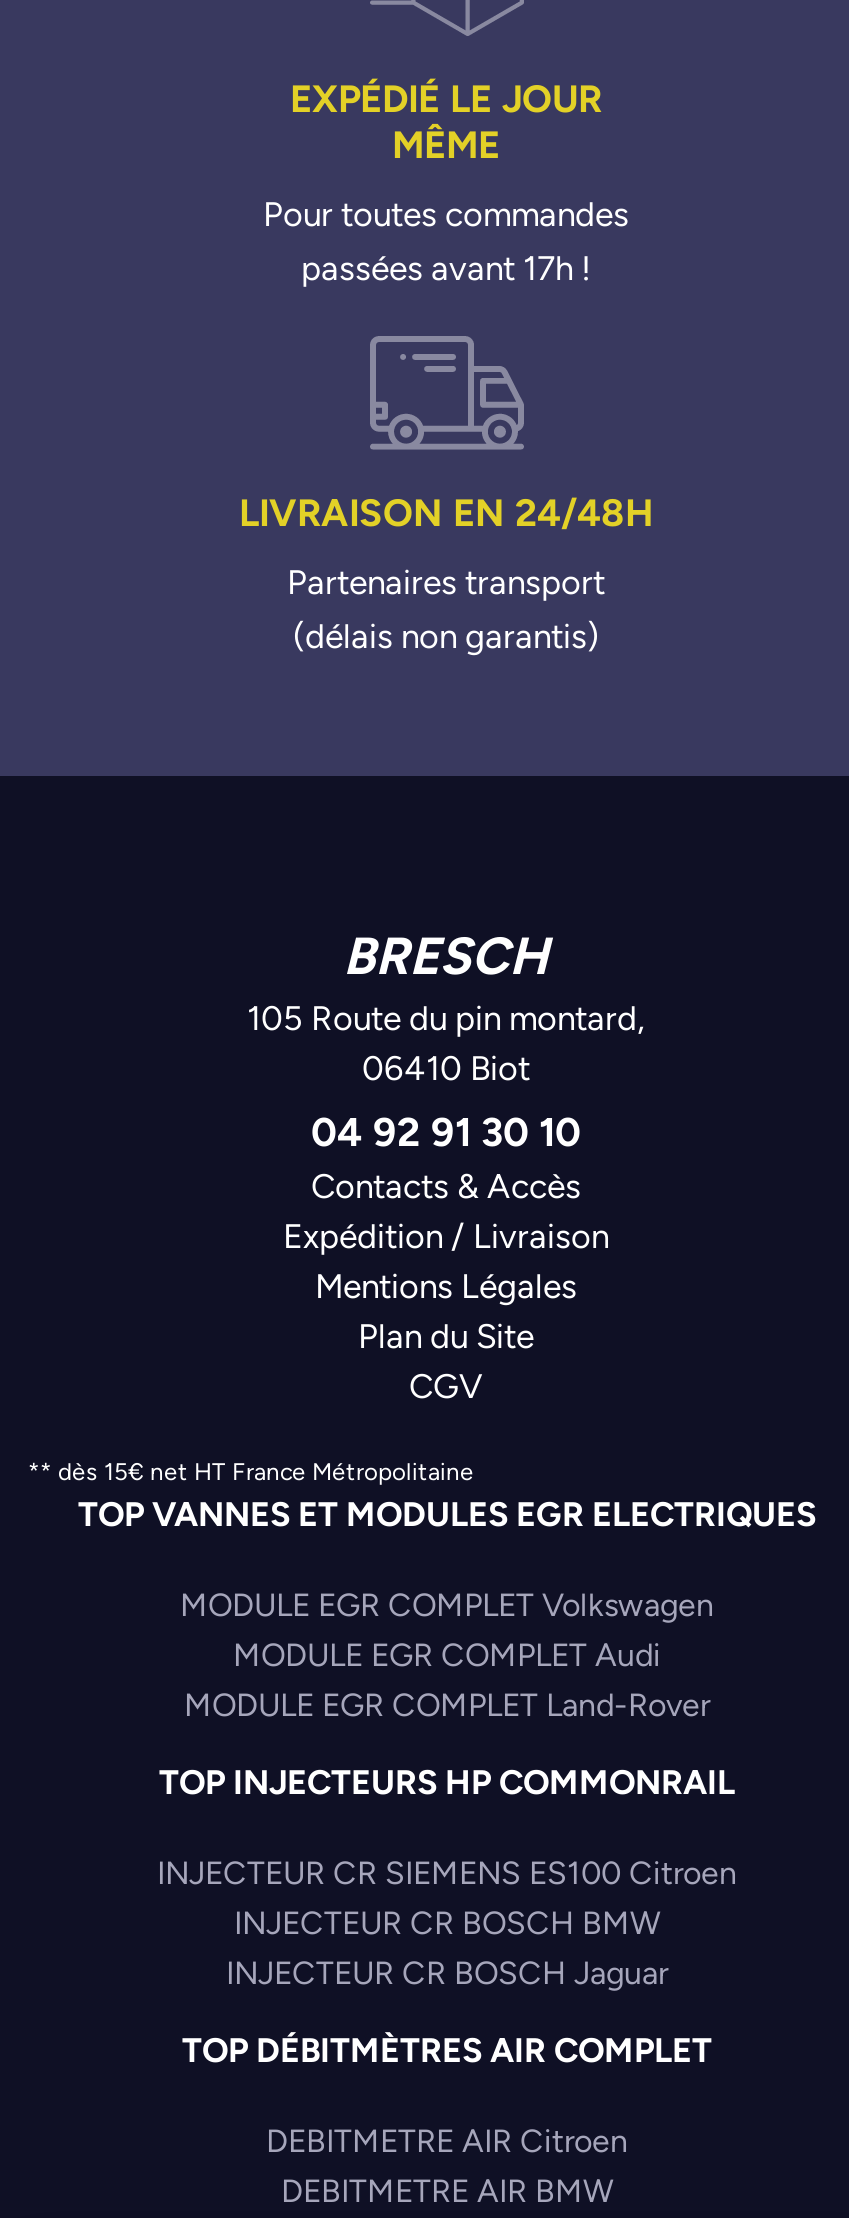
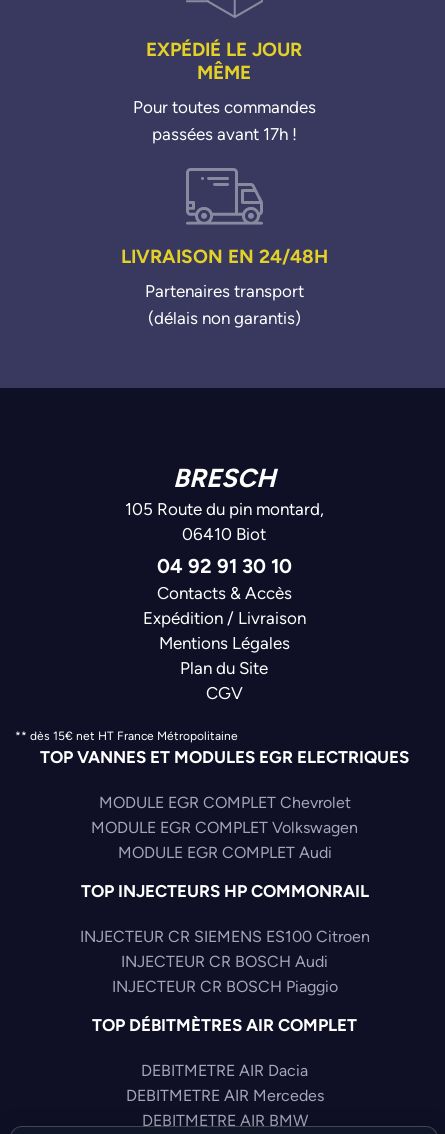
+ MODULE EGR COMPLET Chevrolet

- MODULE EGR COMPLET Land-Rover

- INJECTEUR CR BOSCH BMW
+ INJECTEUR CR BOSCH Audi

- INJECTEUR CR BOSCH Jaguar
+ INJECTEUR CR BOSCH Piaggio

- DEBITMETRE AIR Citroen
+ DEBITMETRE AIR Dacia
+ DEBITMETRE AIR Mercedes
